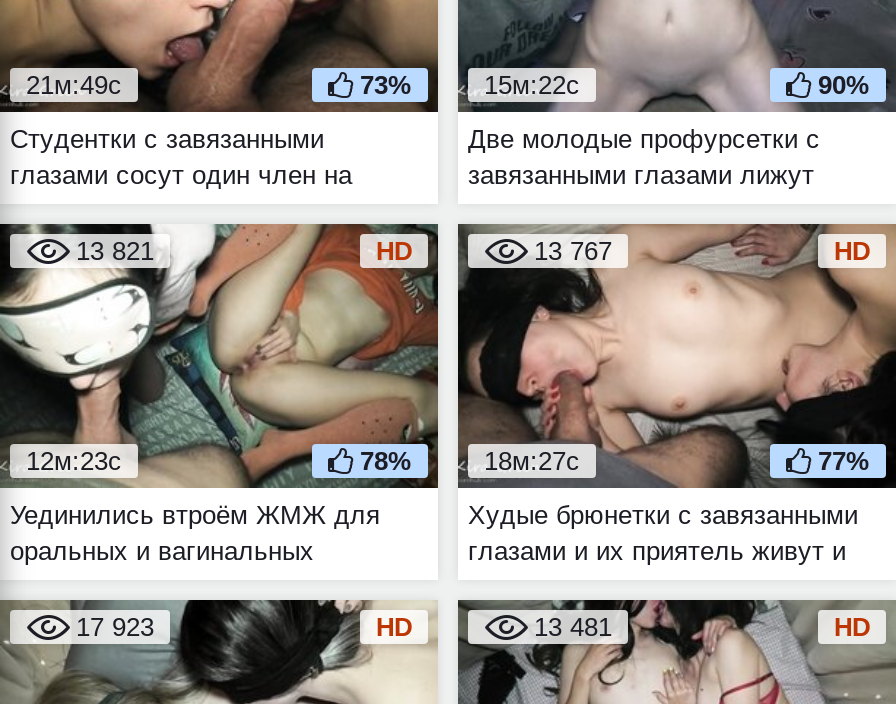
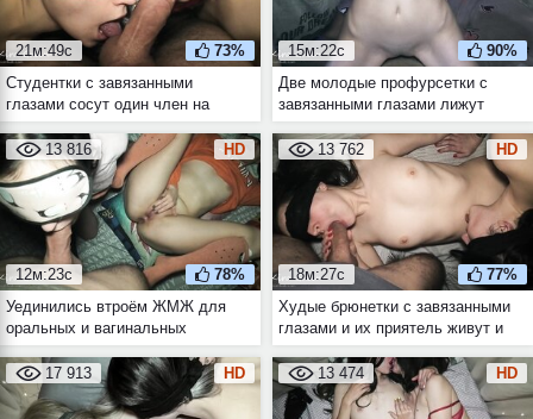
- 13 821
+ 13 816

- 13 767
+ 13 762

- 17 923
+ 17 913

- 13 481
+ 13 474
